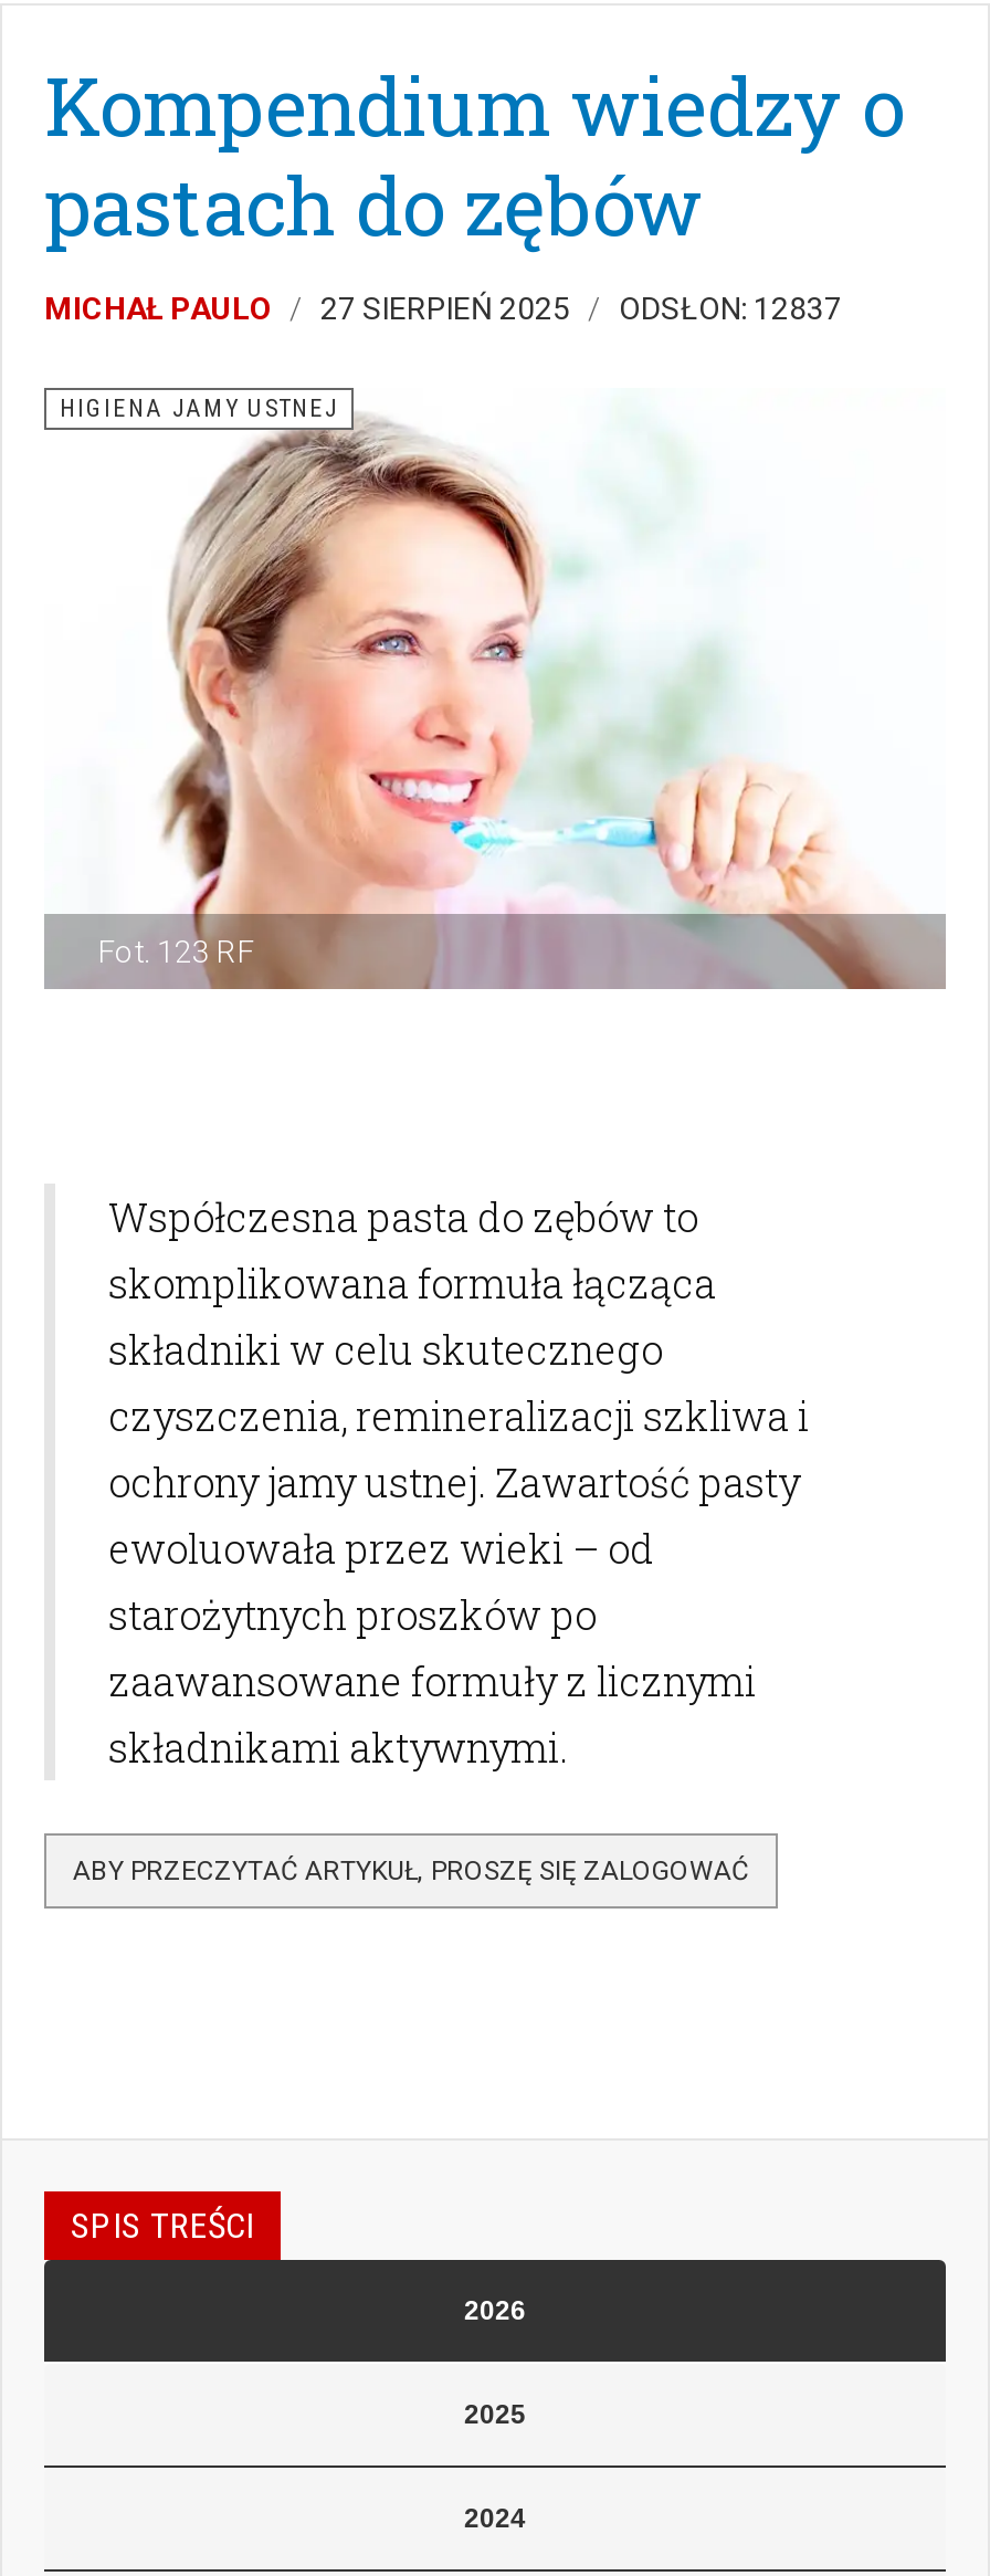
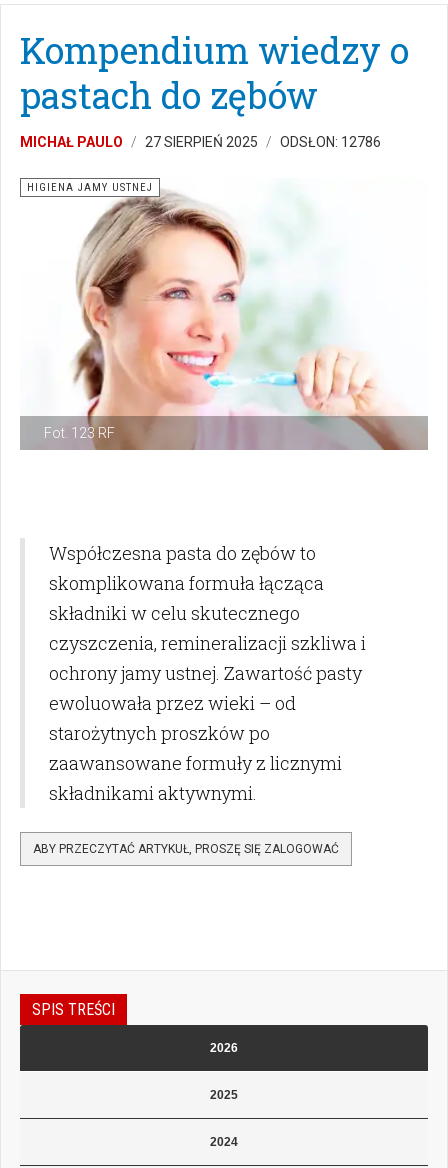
- MICHAŁ PAULO 27 SIERPIEŃ 2025 ODSŁON: 12837
+ MICHAŁ PAULO 27 SIERPIEŃ 2025 ODSŁON: 12786
